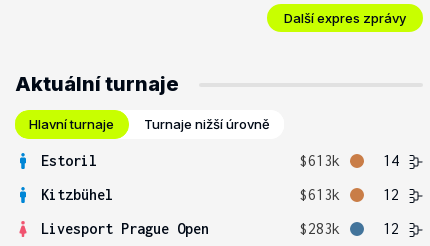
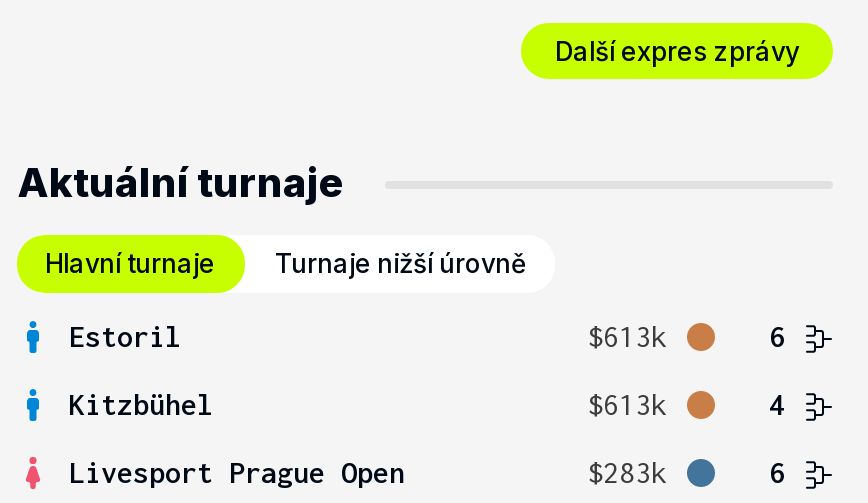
- 14
+ 6

- 12
+ 4

- 12
+ 6
